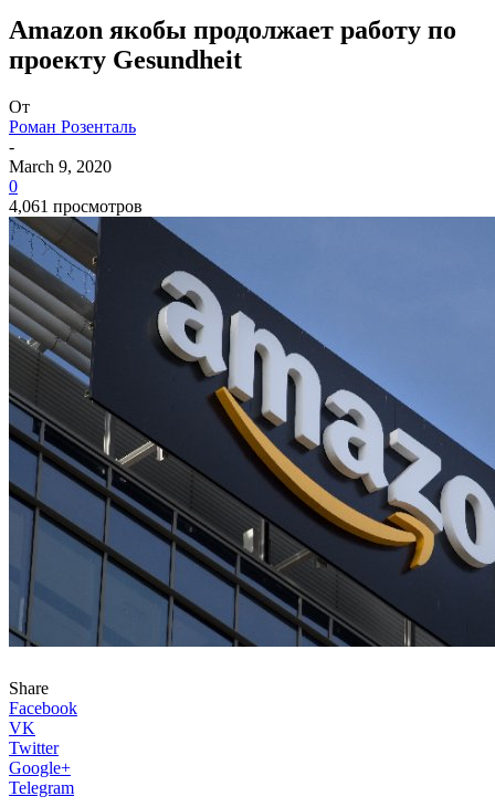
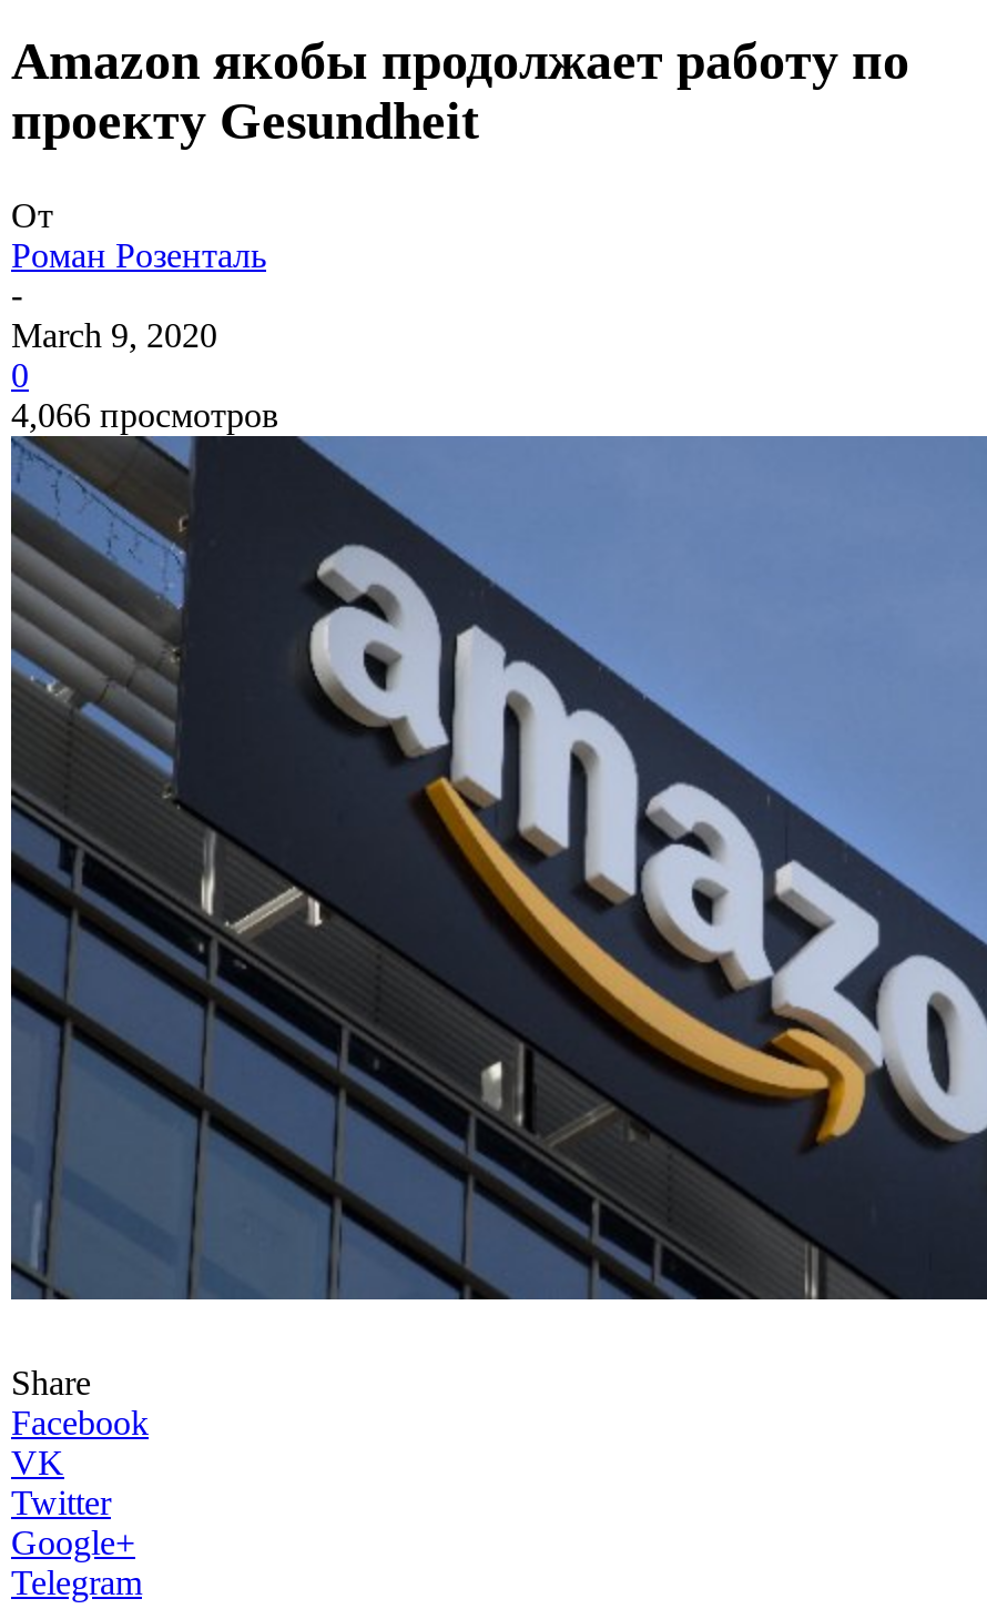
- 4,061 просмотров
+ 4,066 просмотров
